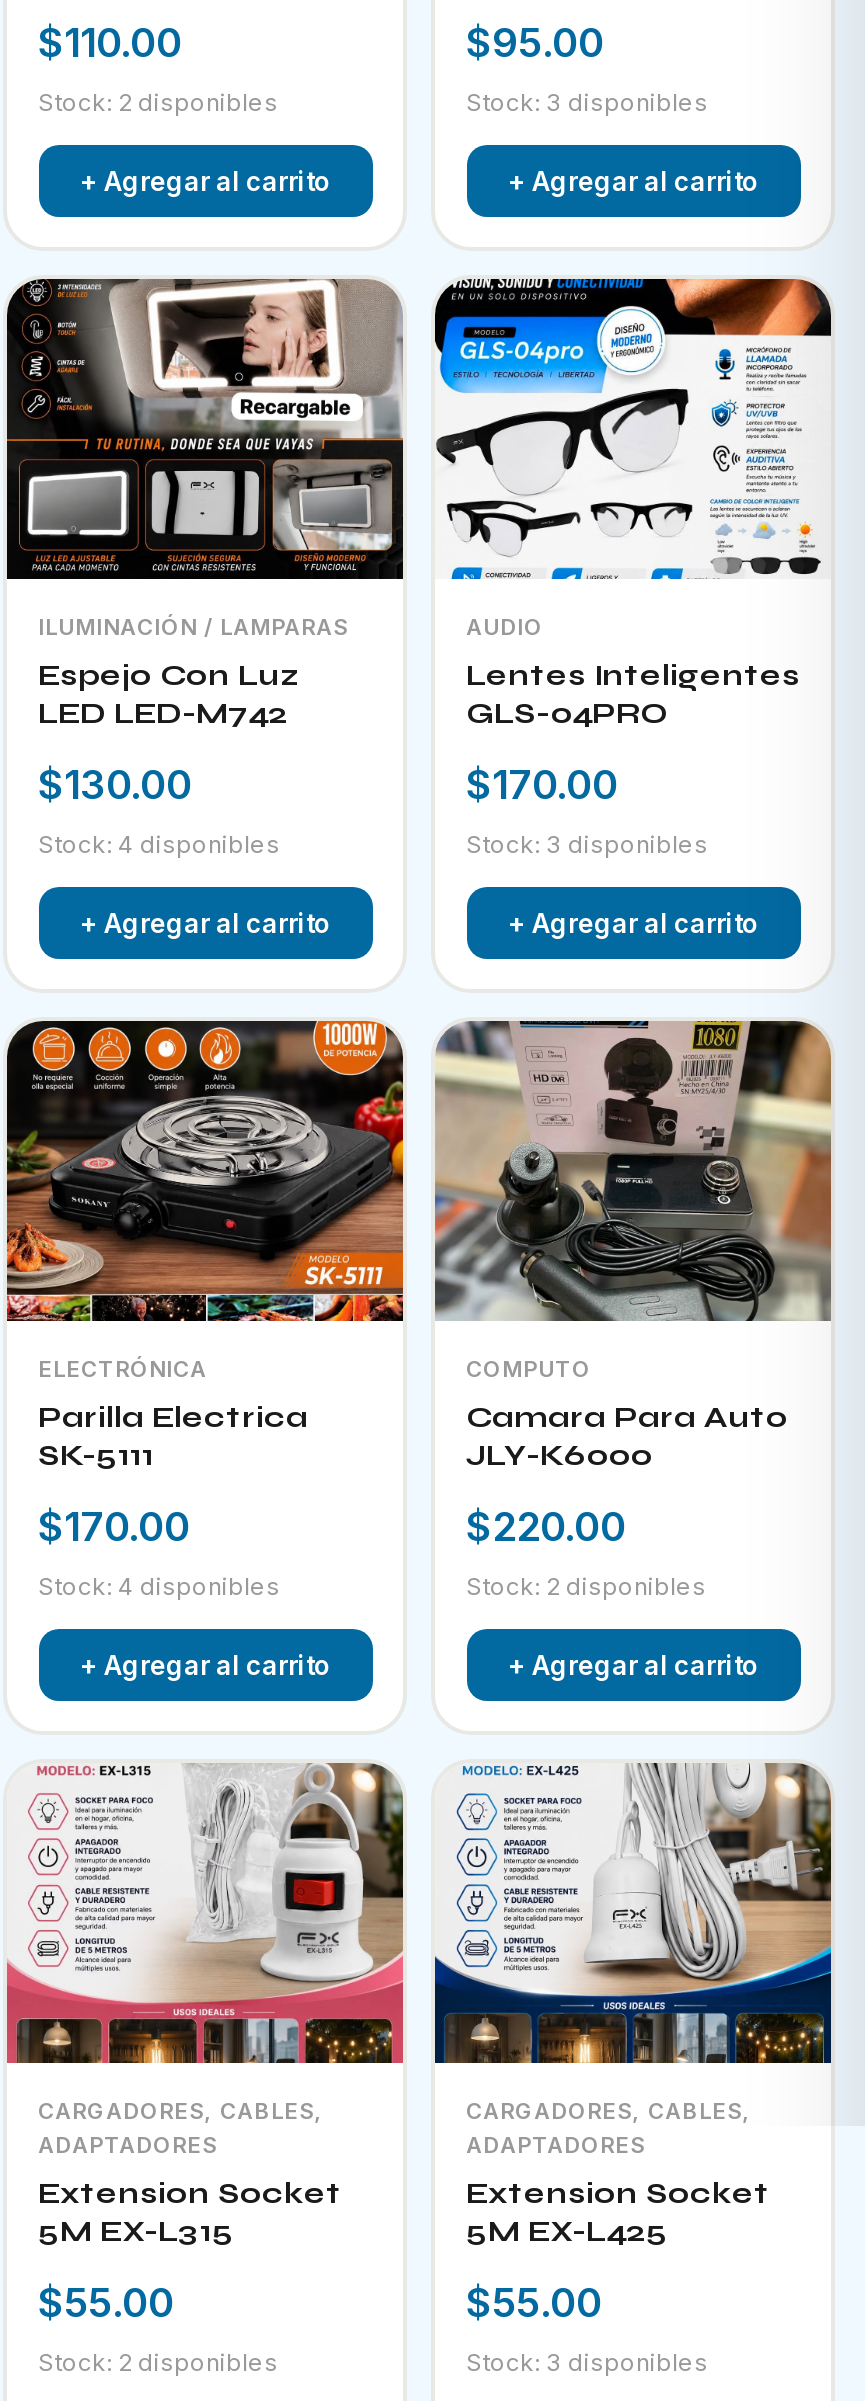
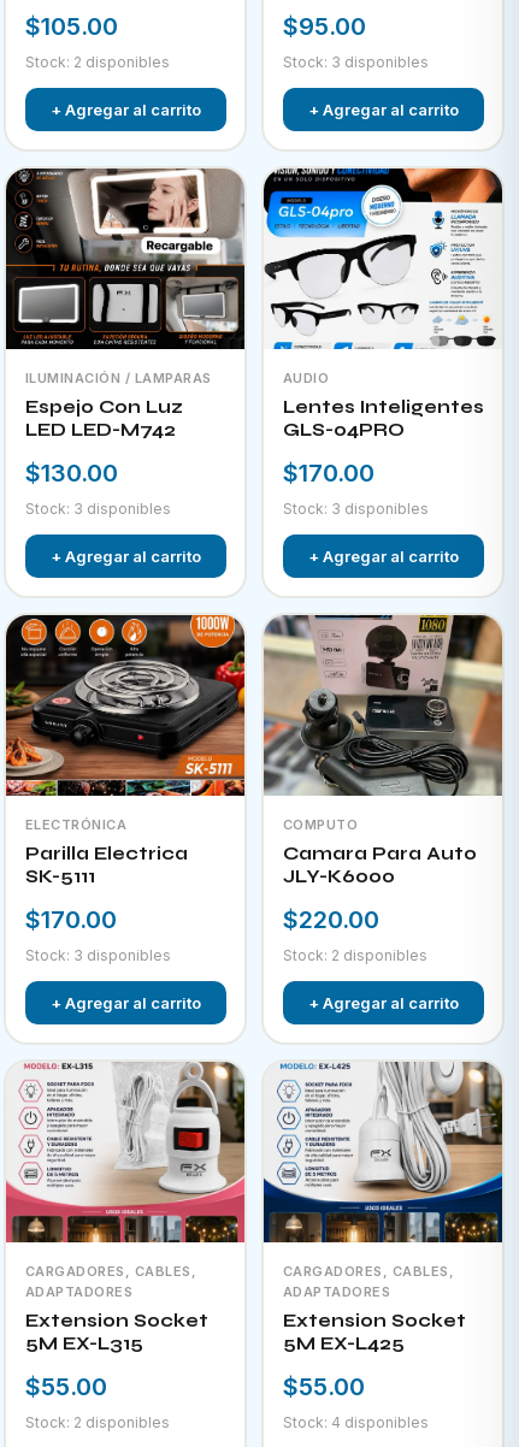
- $110.00
+ $105.00

- Stock: 4 disponibles
+ Stock: 3 disponibles

- Stock: 4 disponibles
+ Stock: 3 disponibles

- Stock: 3 disponibles
+ Stock: 4 disponibles
